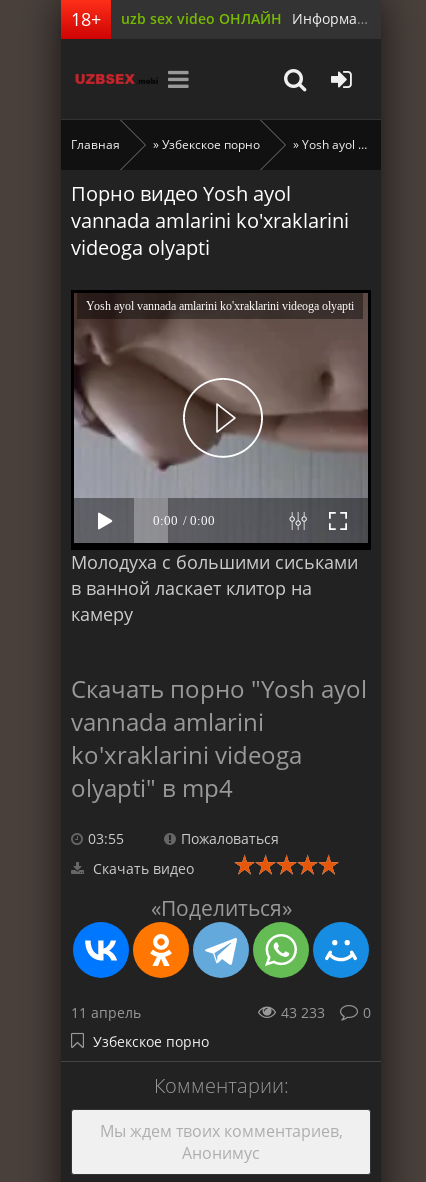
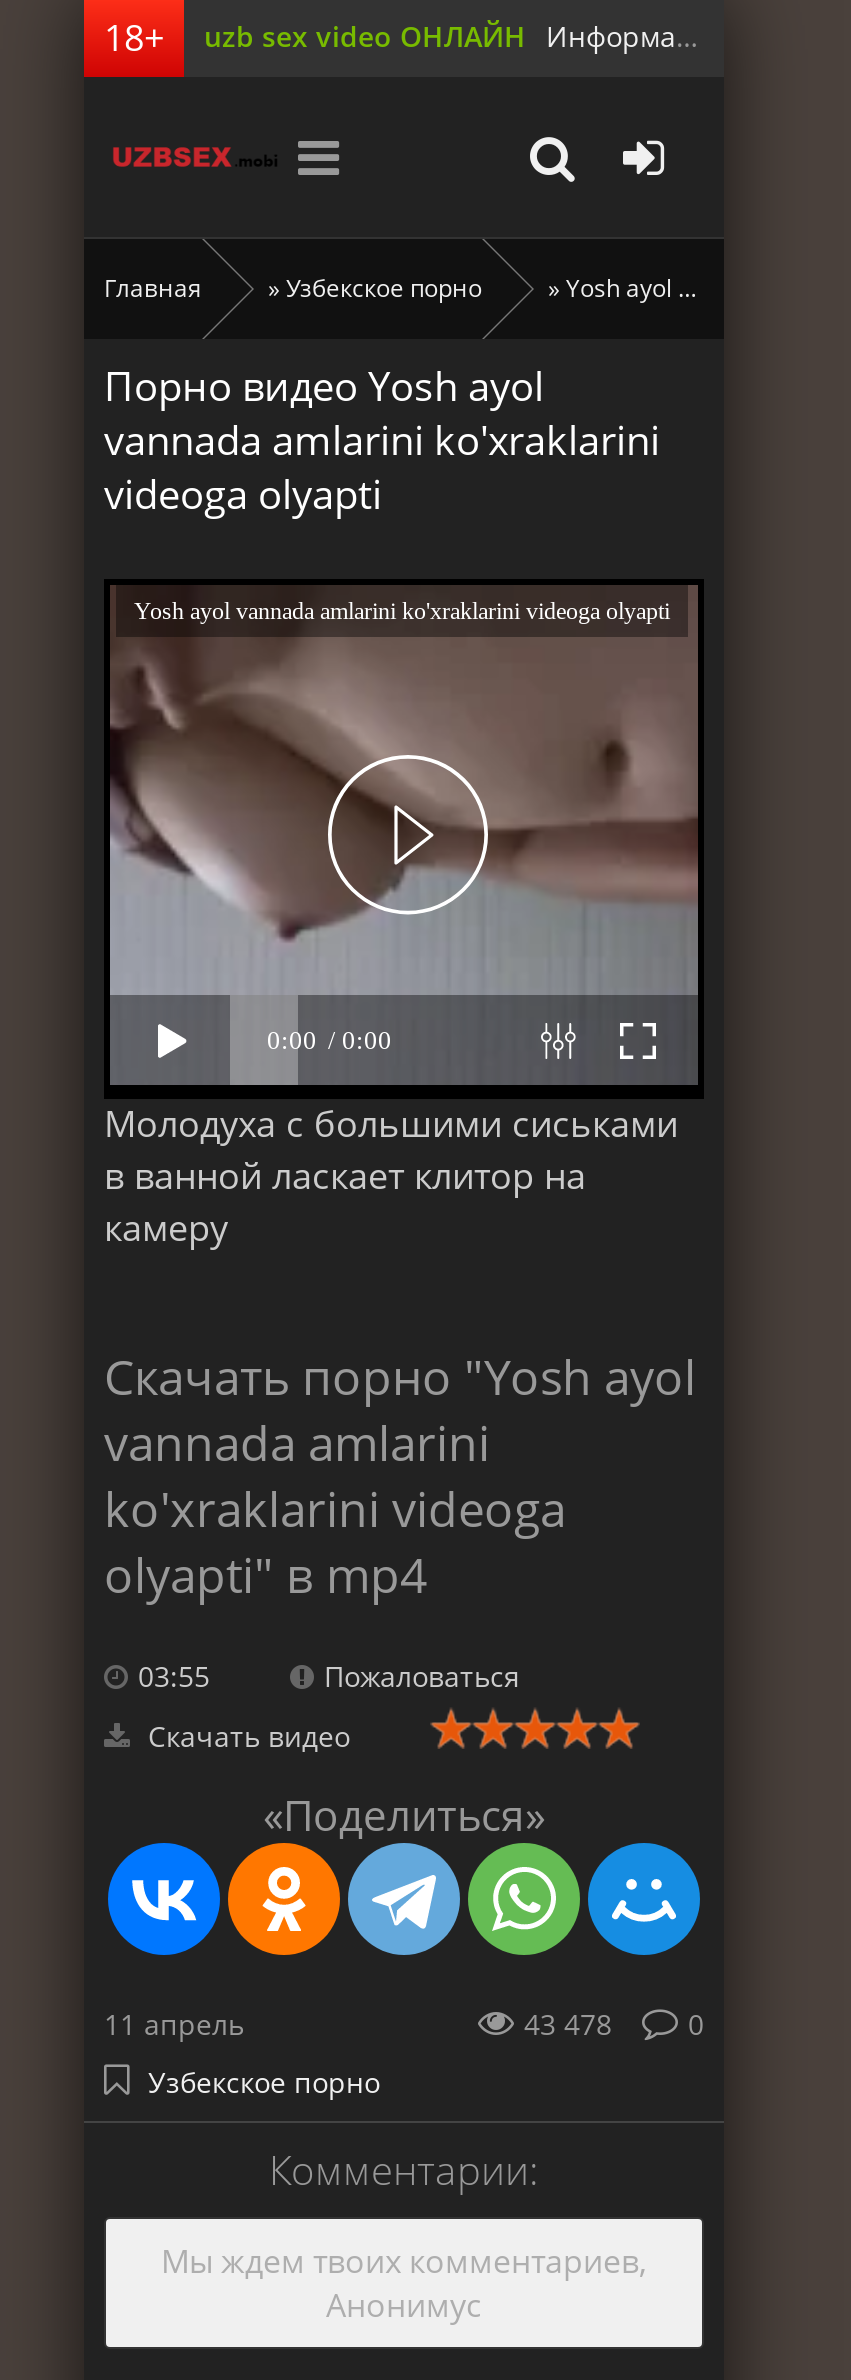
- 43 233 0
+ 43 478 0
